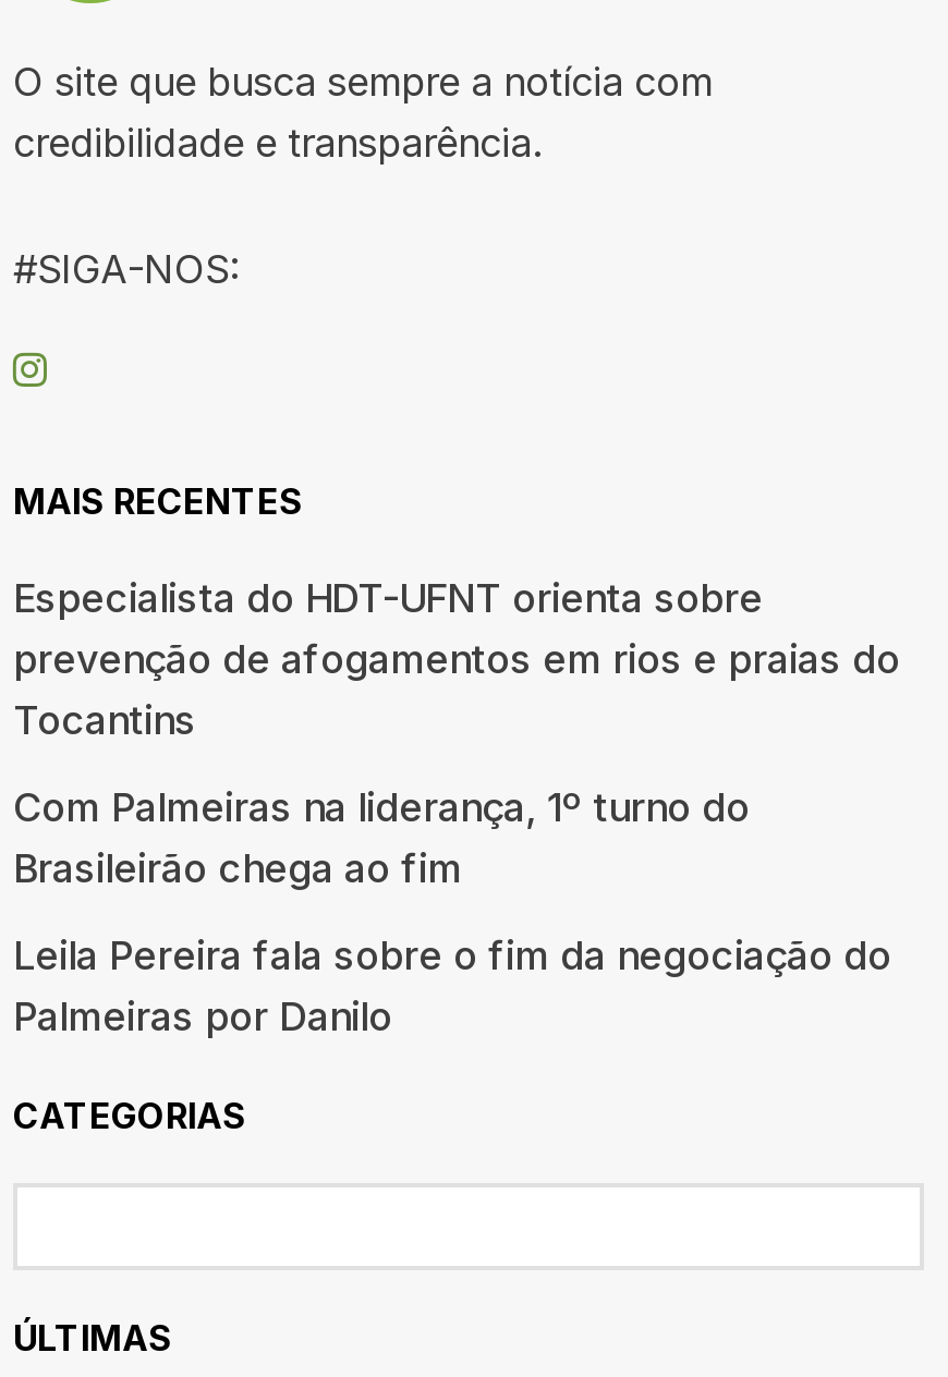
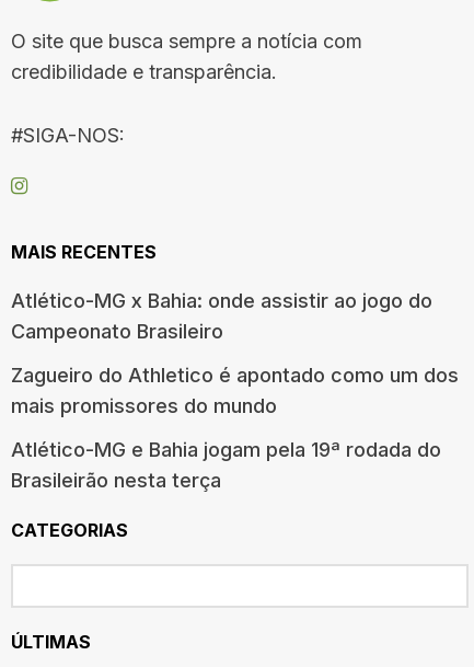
- Especialista do HDT-UFNT orienta sobre
- prevenção de afogamentos em rios e praias do
- Tocantins
+ Atlético-MG x Bahia: onde assistir ao jogo do
+ Campeonato Brasileiro

- Com Palmeiras na liderança, 1º turno do
- Brasileirão chega ao fim
+ Zagueiro do Athletico é apontado como um dos
+ mais promissores do mundo

- Leila Pereira fala sobre o fim da negociação do
- Palmeiras por Danilo
+ Atlético-MG e Bahia jogam pela 19ª rodada do
+ Brasileirão nesta terça
